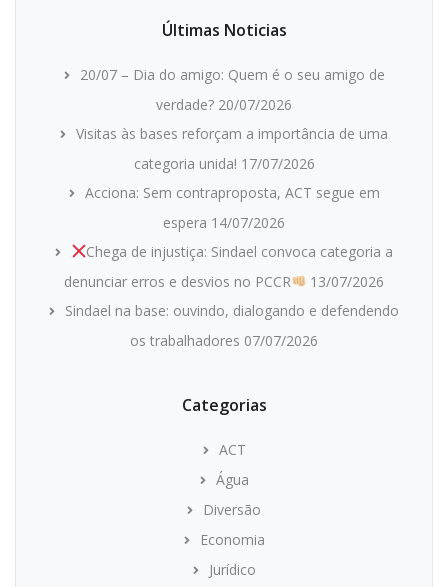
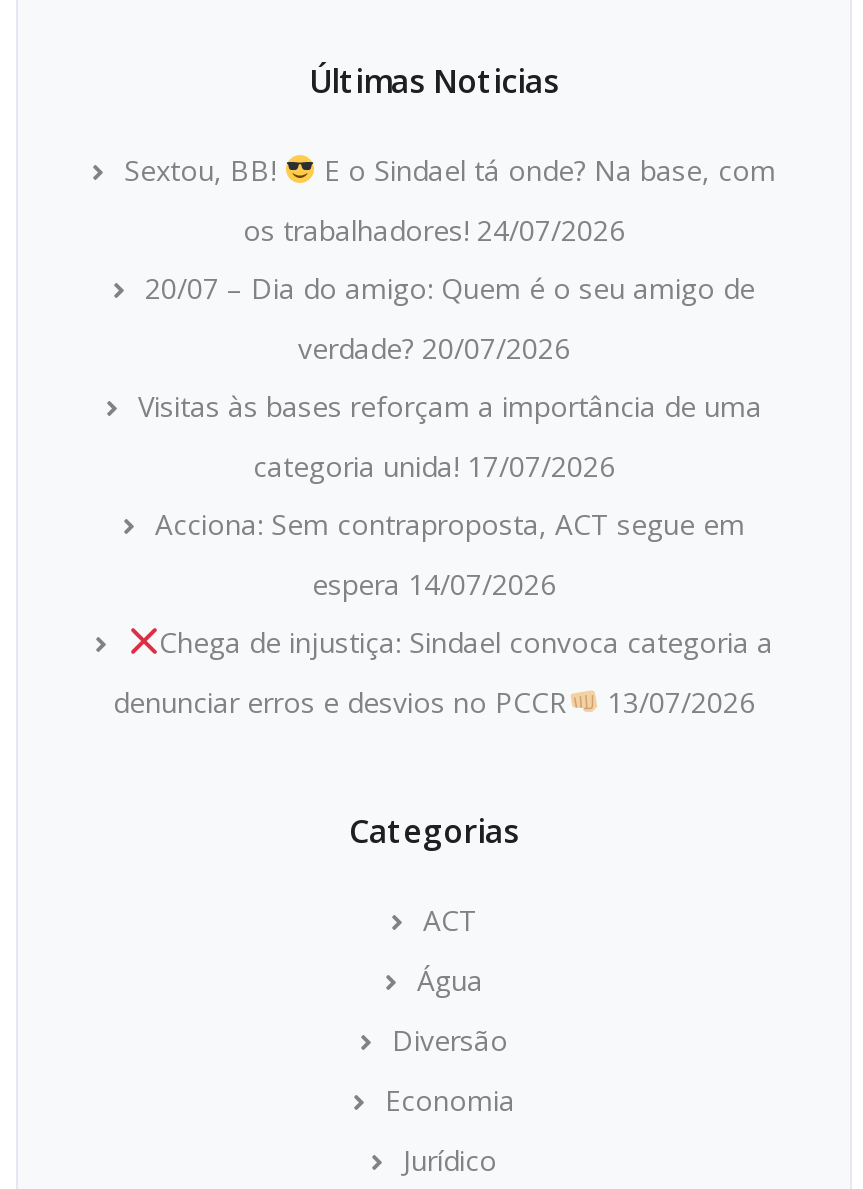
+ Sextou, BB!
+ E o Sindael tá onde? Na base, com
+ os trabalhadores! 24/07/2026

moved down: 20/07 – Dia do amigo: Quem é o seu amigo de | verdade? 20/07/2026 | Visitas às bases reforçam a importância de uma | ... | denunciar erros e desvios no PCCR | 13/07/2026

- Sindael na base: ouvindo, dialogando e defendendo
- os trabalhadores 07/07/2026
